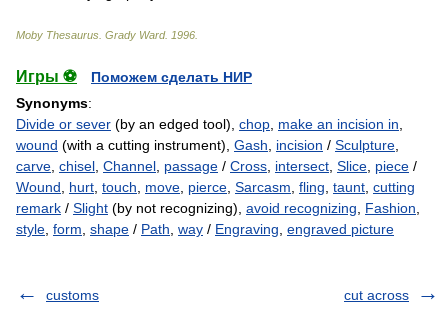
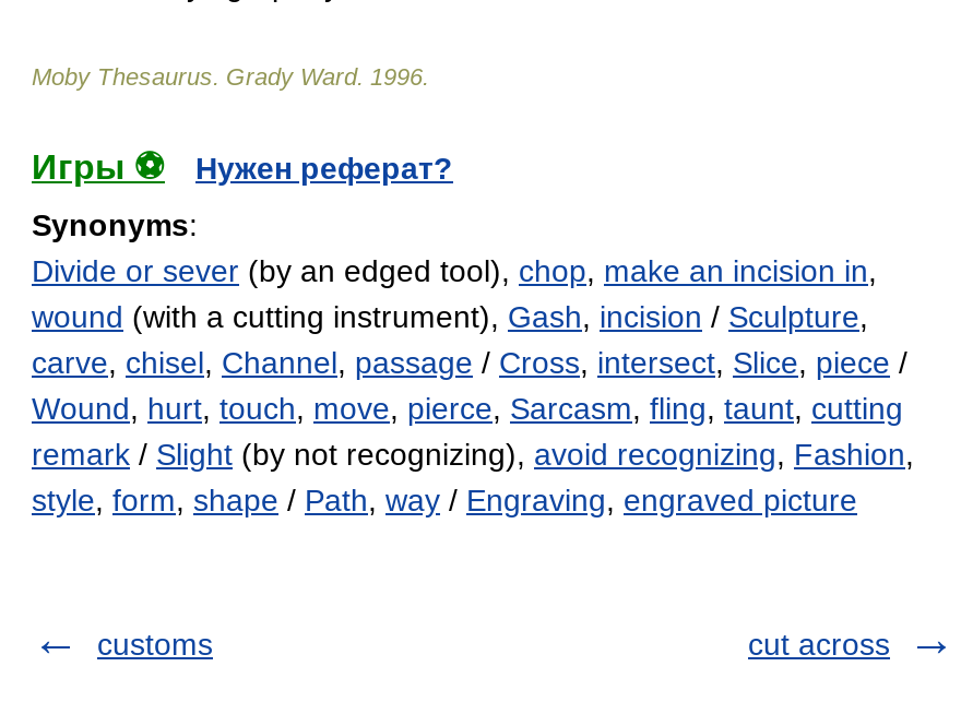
- Поможем сделать НИР
+ Нужен реферат?
